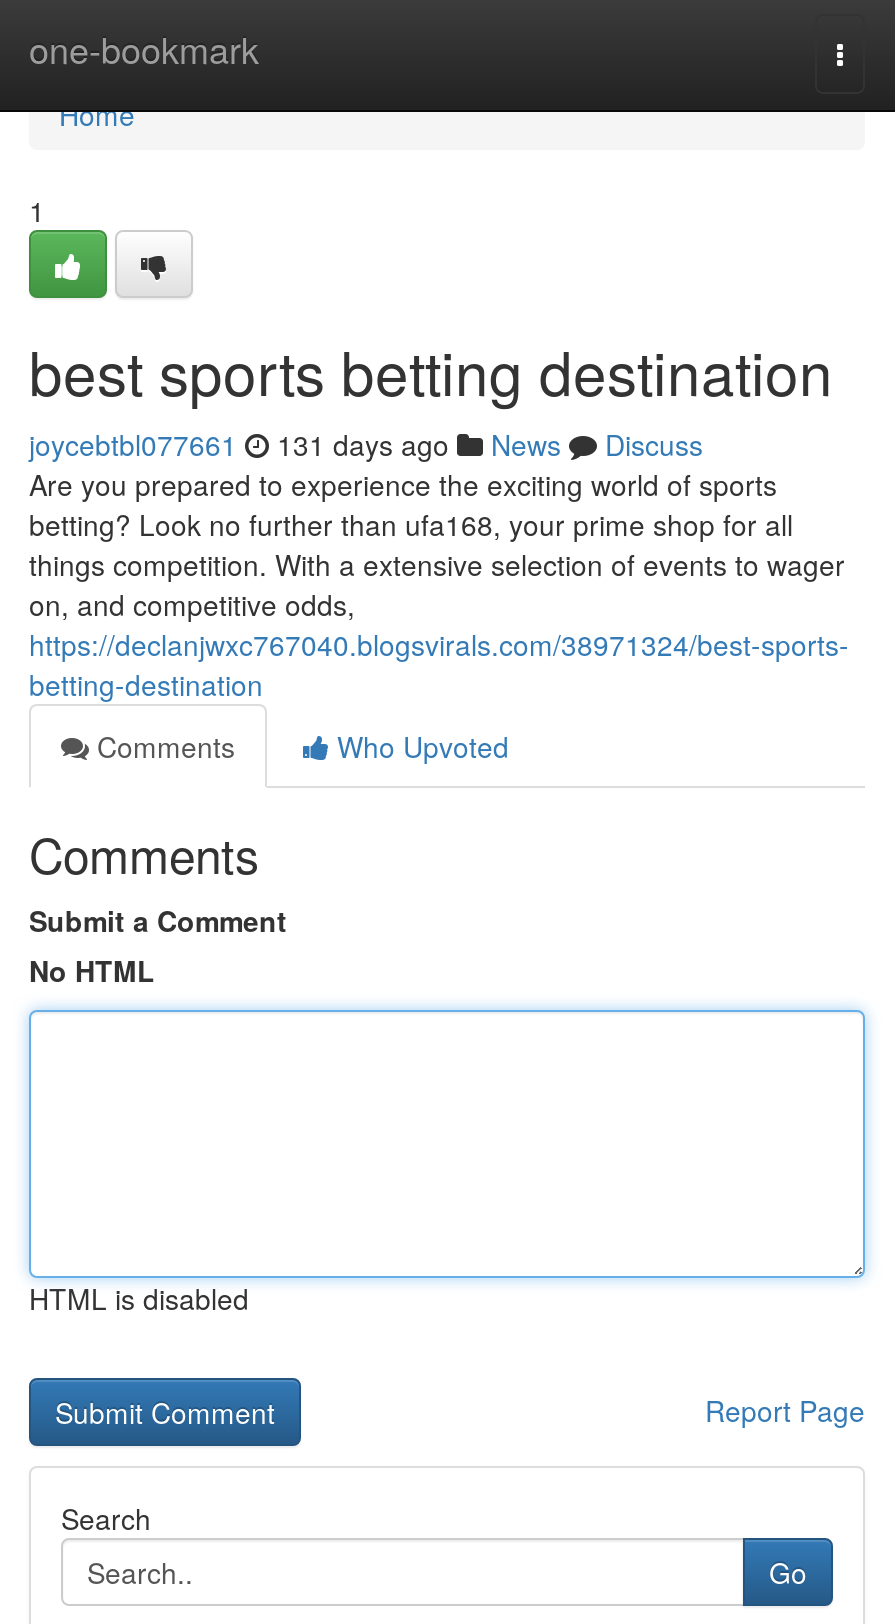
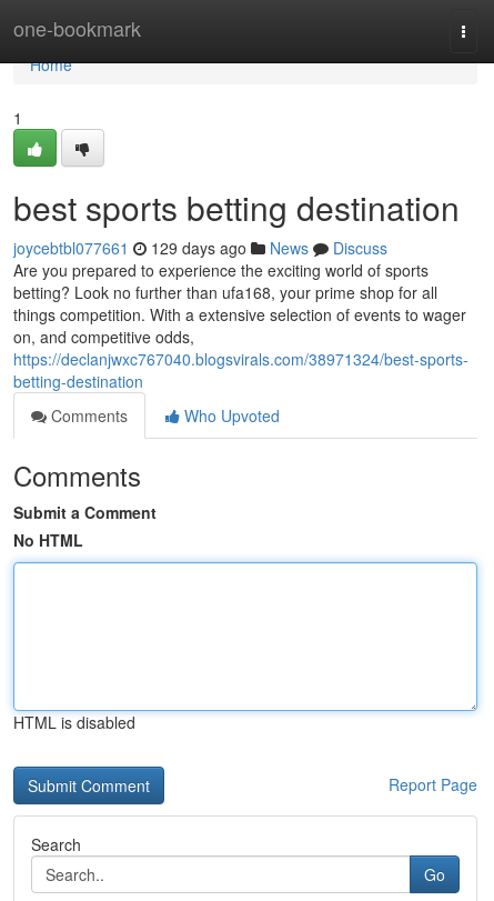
- joycebtbl077661 131 days ago News Discuss
+ joycebtbl077661 129 days ago News Discuss
